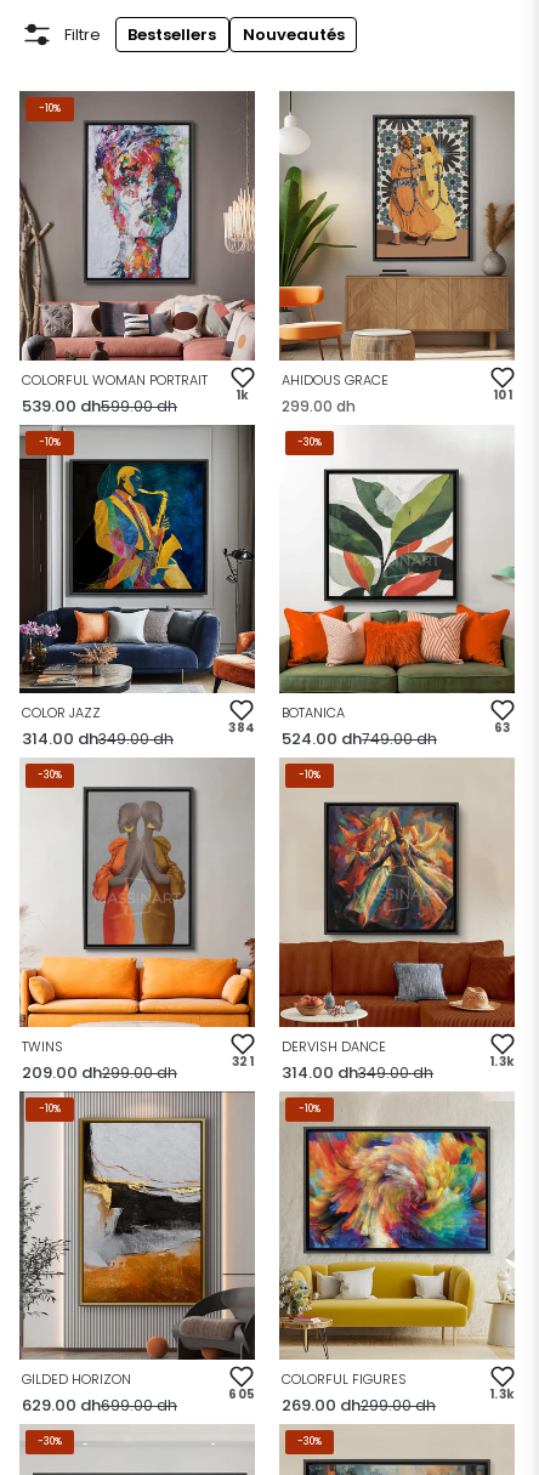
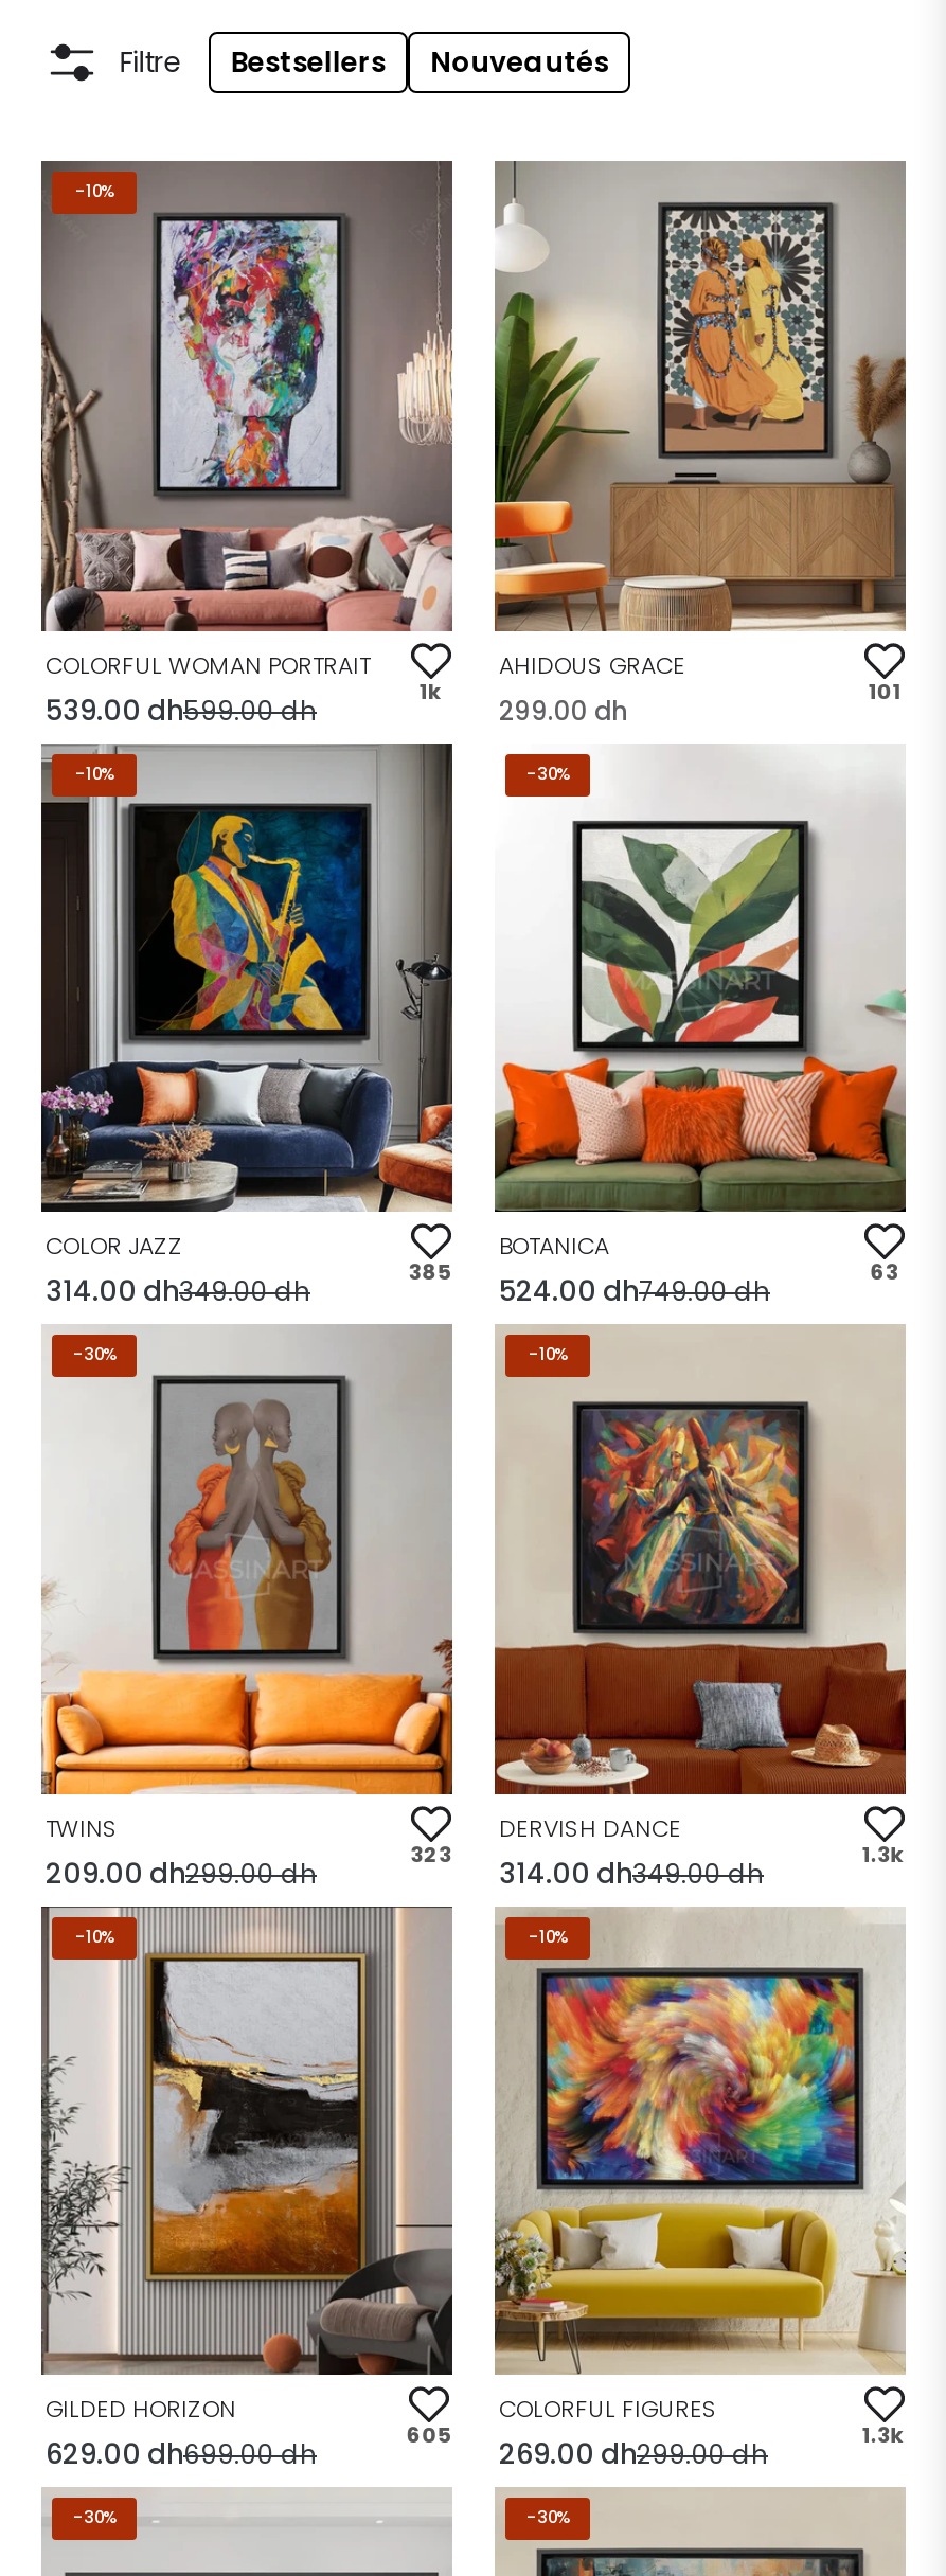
- 384
+ 385

- 321
+ 323
